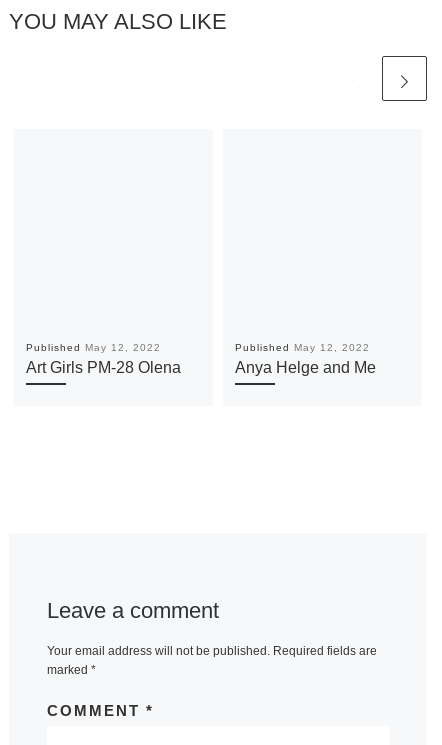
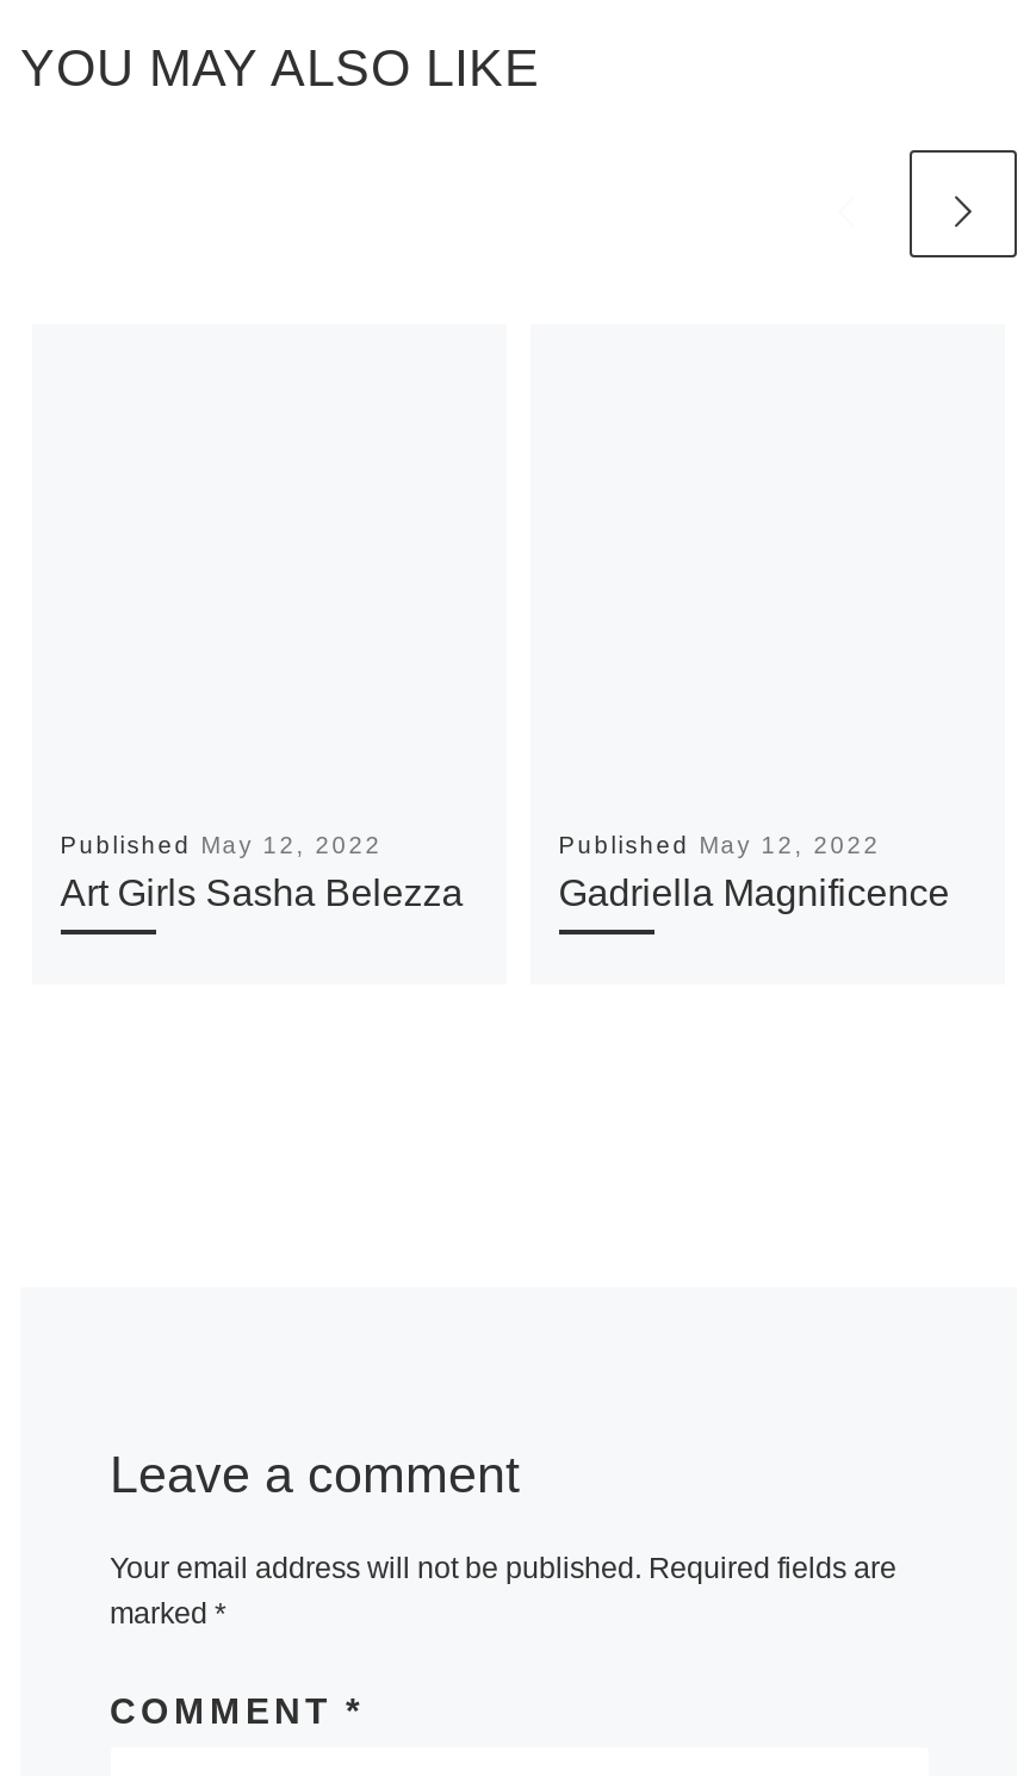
- Art Girls PM-28 Olena
+ Art Girls Sasha Belezza

- Anya Helge and Me
+ Gadriella Magnificence
